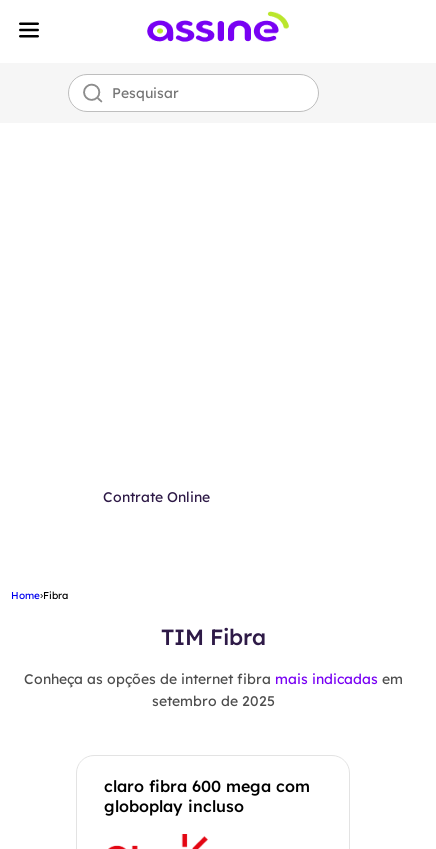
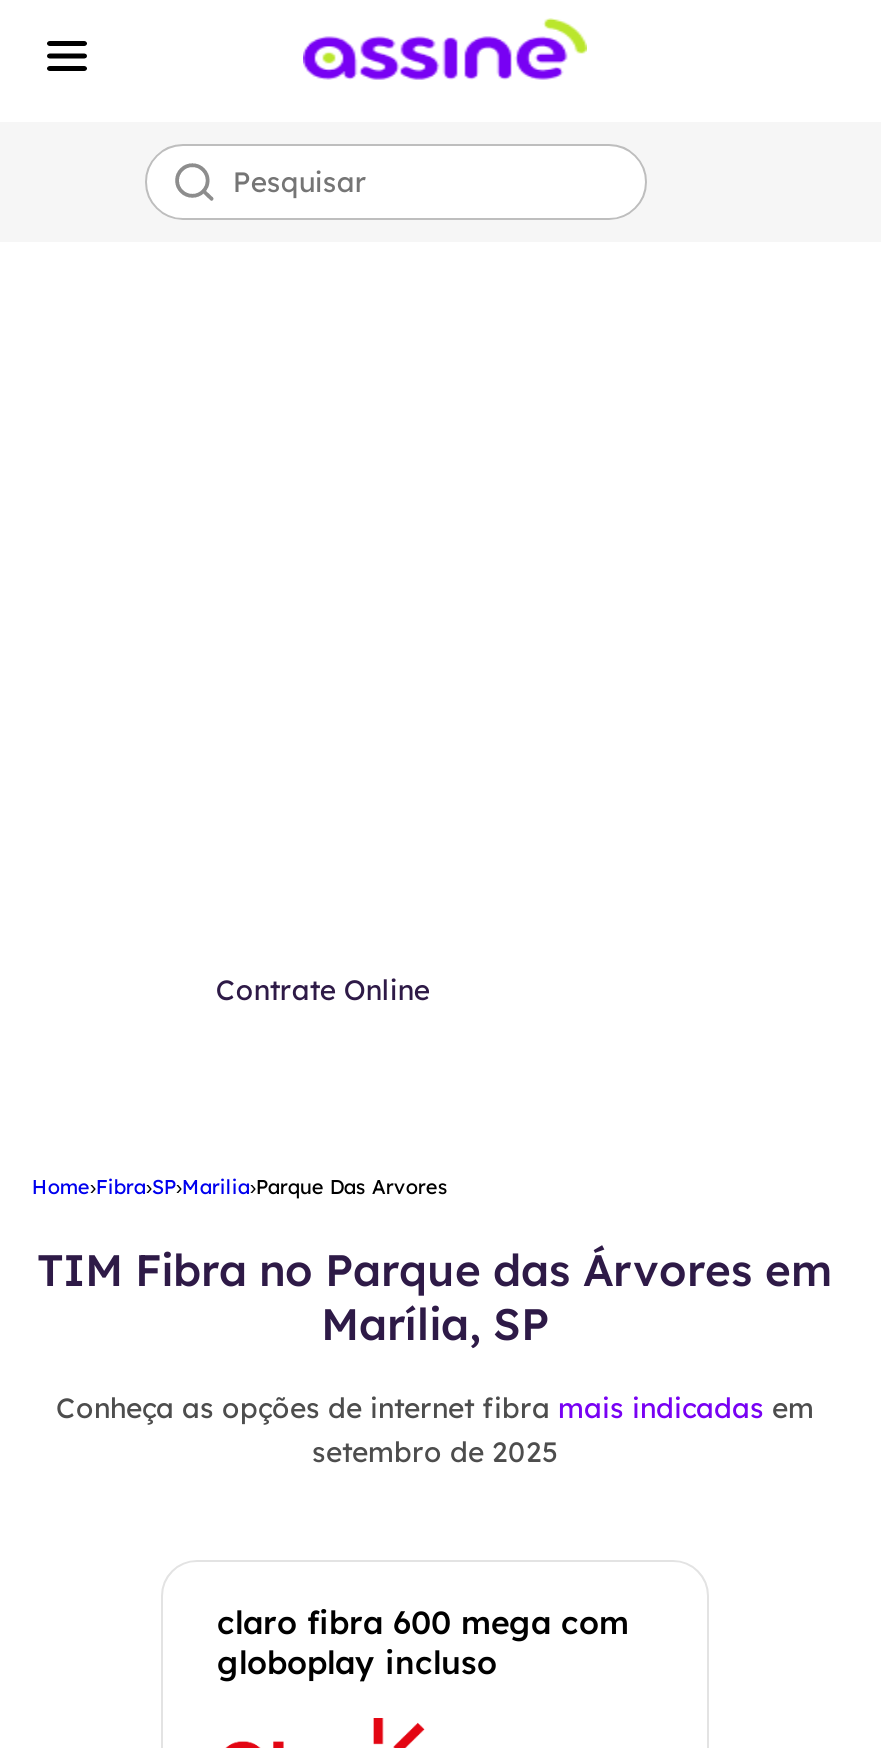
- Home›Fibra
+ Home›Fibra›SP›Marilia›Parque Das Arvores

- TIM Fibra
+ TIM Fibra no Parque das Árvores em
+ Marília, SP
